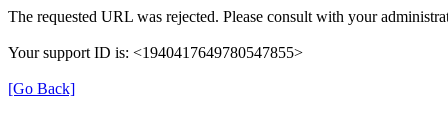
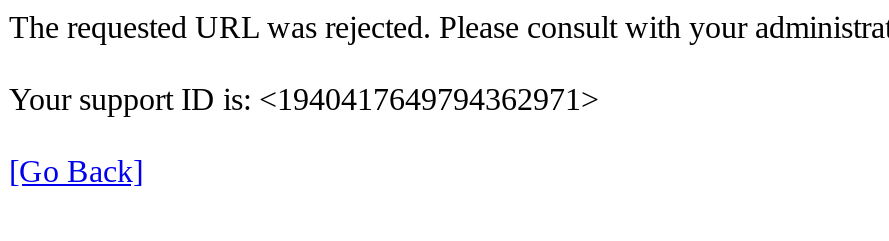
- Your support ID is: <1940417649780547855>
+ Your support ID is: <1940417649794362971>
